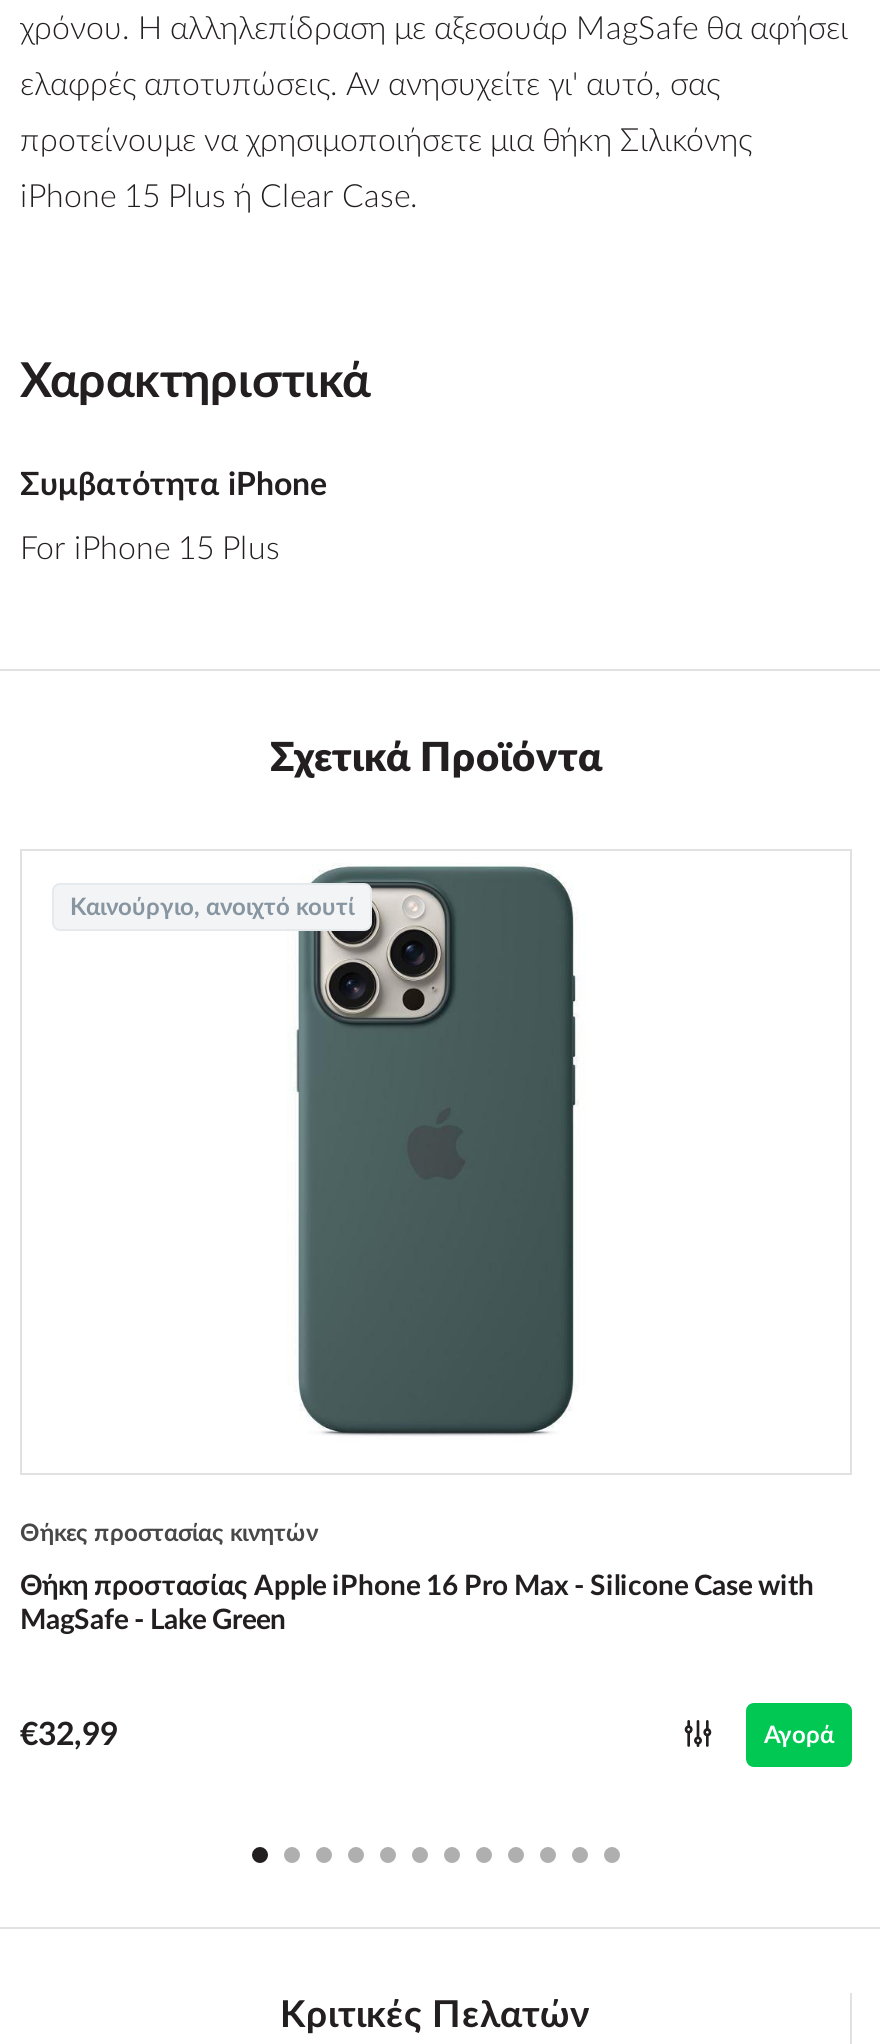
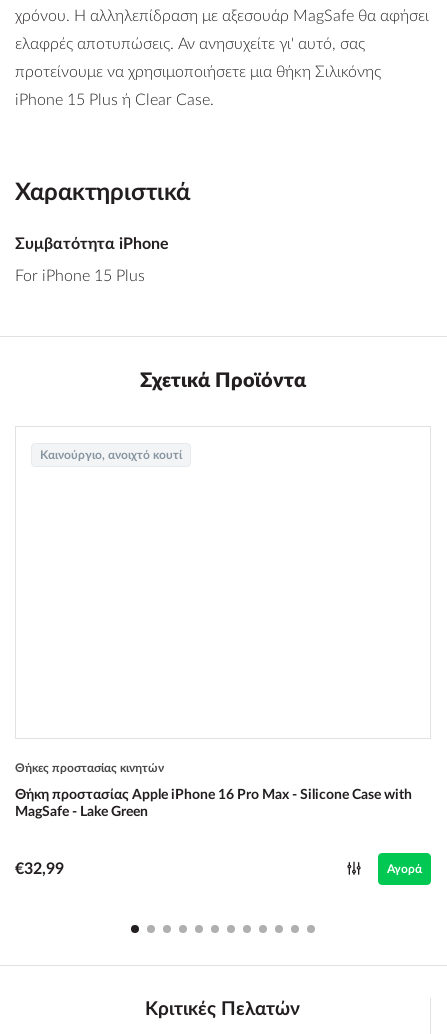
- [image]
